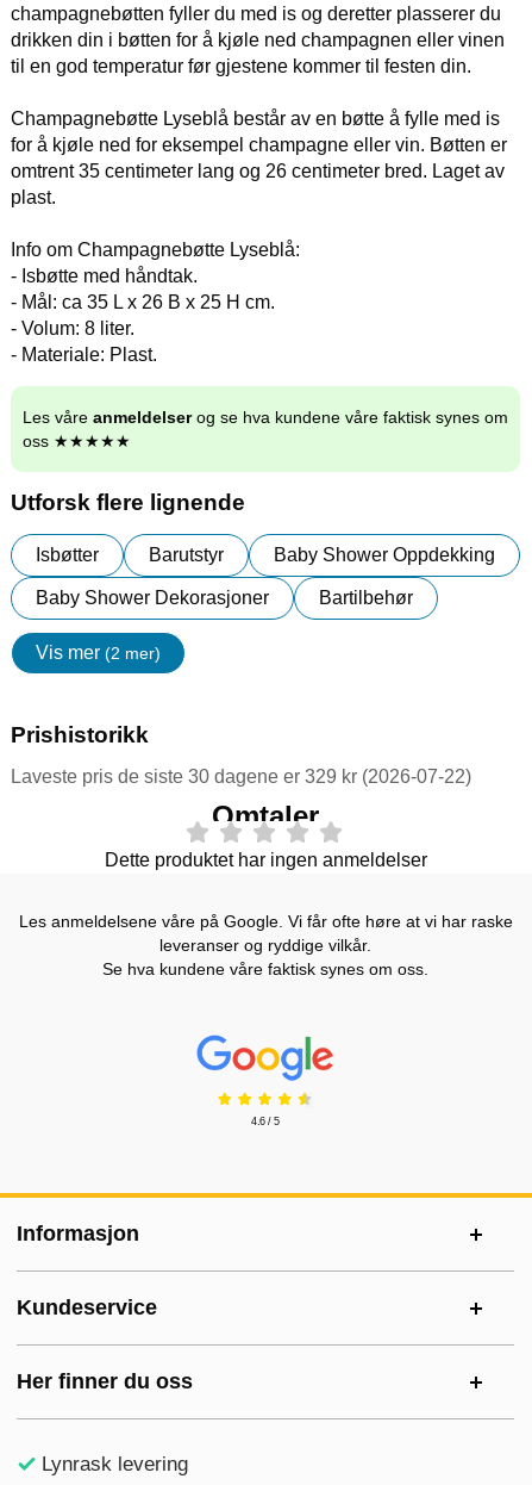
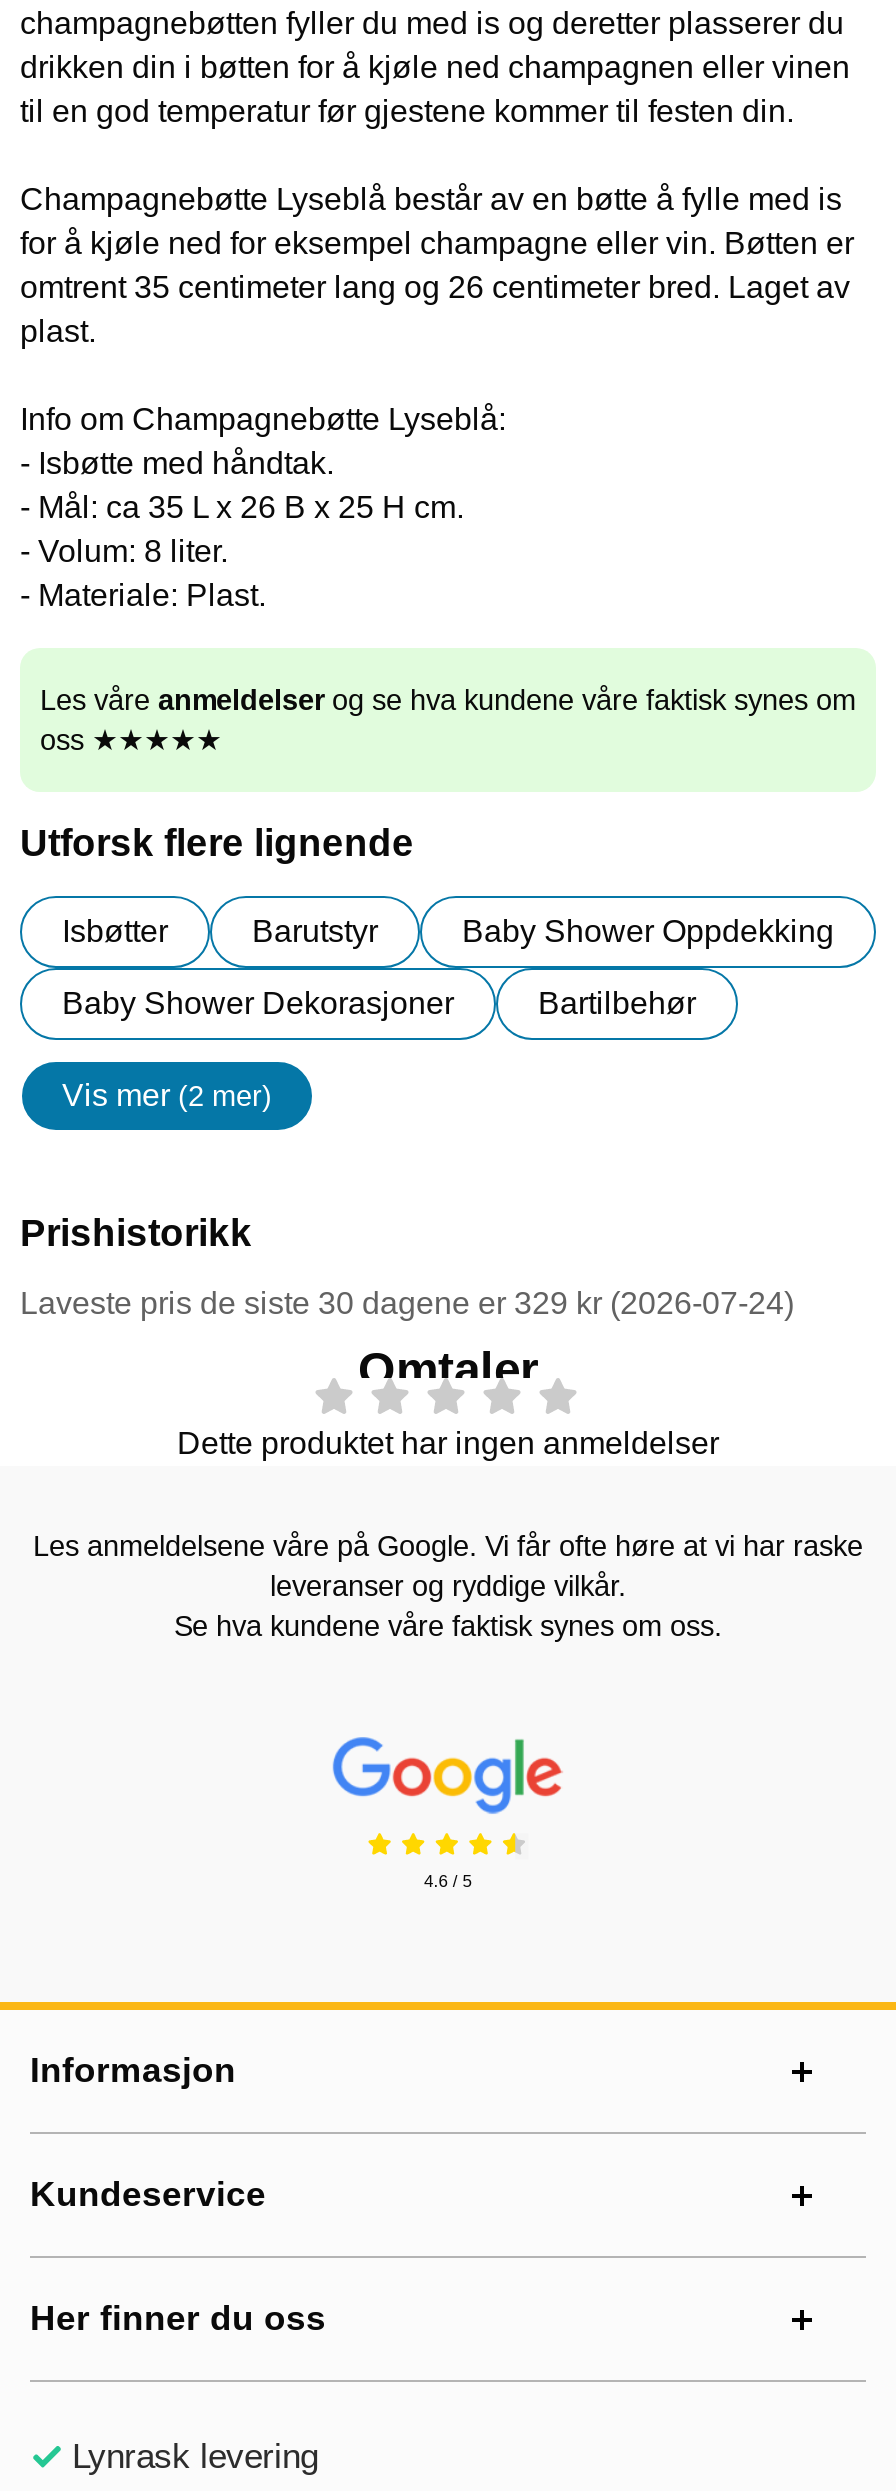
- Laveste pris de siste 30 dagene er 329 kr (2026-07-22)
+ Laveste pris de siste 30 dagene er 329 kr (2026-07-24)
